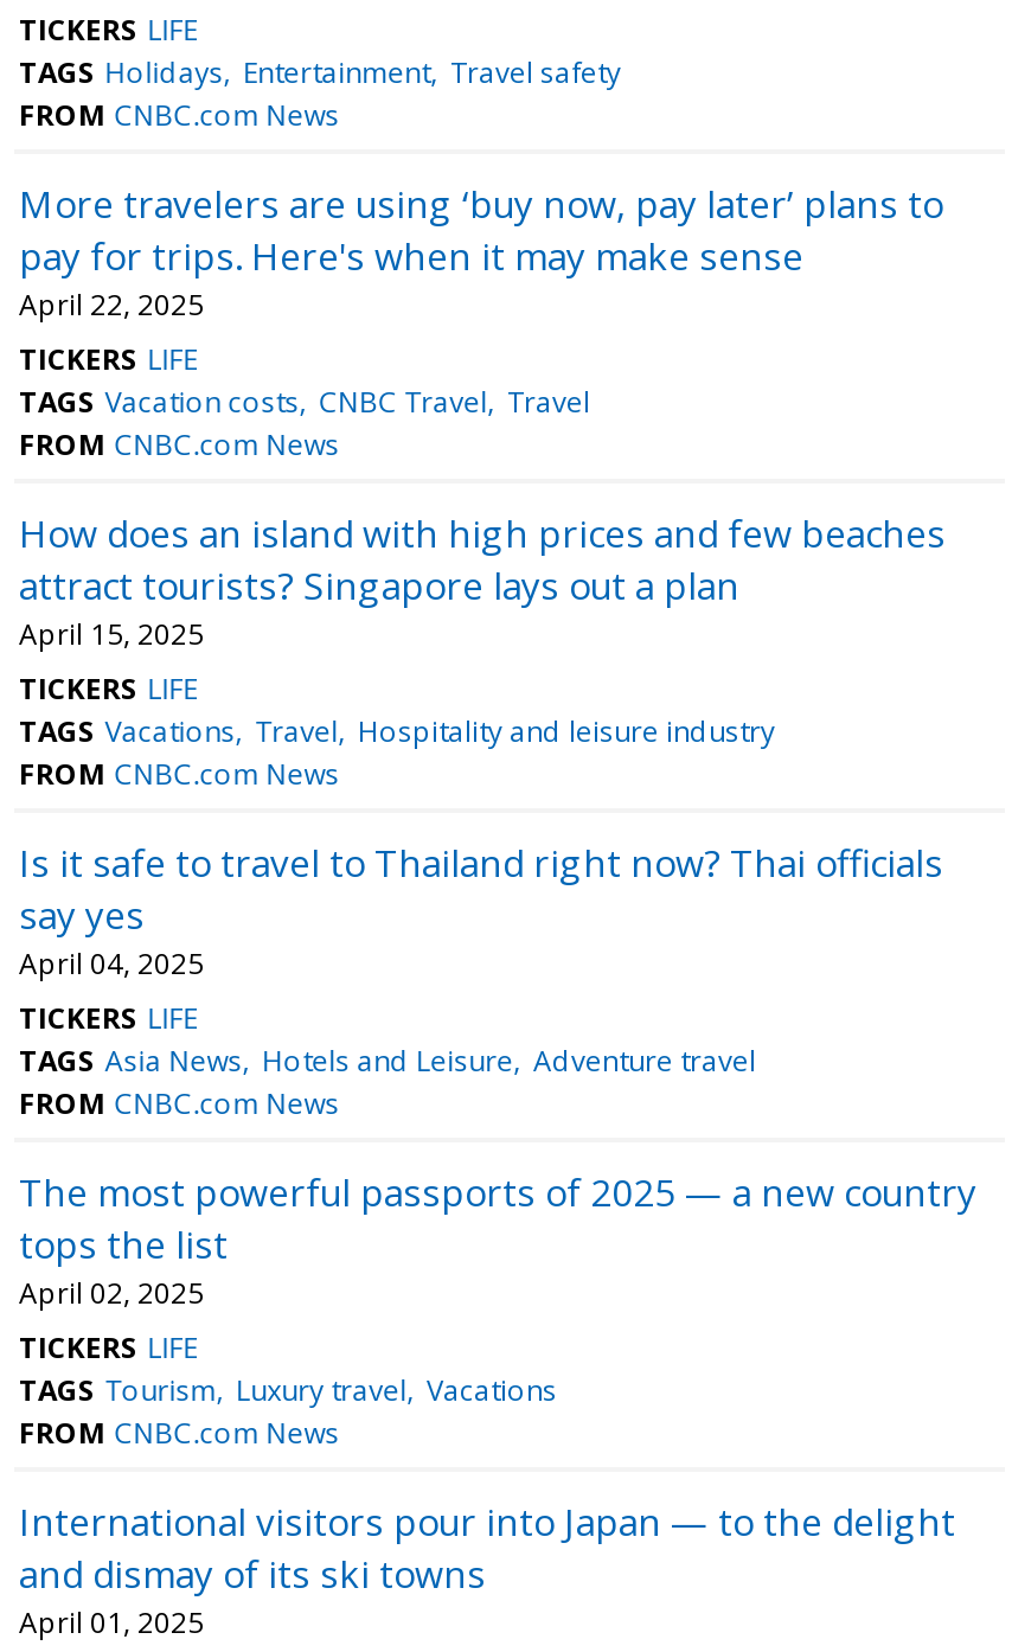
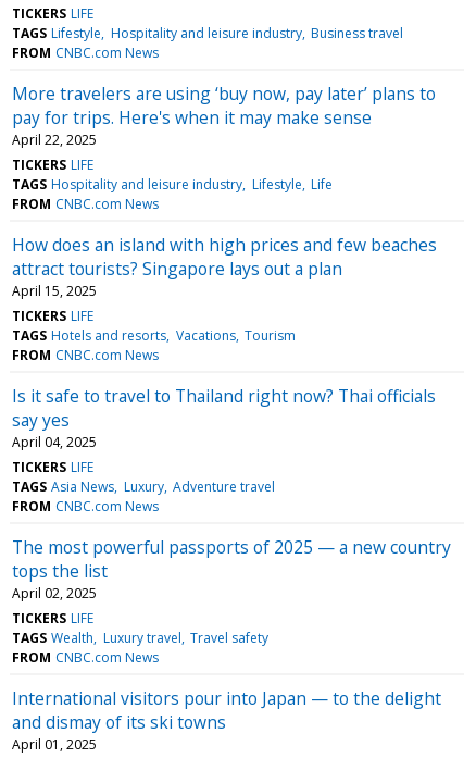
- TAGS Holidays Entertainment Travel safety
+ TAGS Lifestyle Hospitality and leisure industry Business travel

- TAGS Vacation costs CNBC Travel Travel
+ TAGS Hospitality and leisure industry Lifestyle Life

- TAGS Vacations Travel Hospitality and leisure industry
+ TAGS Hotels and resorts Vacations Tourism

- TAGS Asia News Hotels and Leisure Adventure travel
+ TAGS Asia News Luxury Adventure travel

- TAGS Tourism Luxury travel Vacations
+ TAGS Wealth Luxury travel Travel safety
